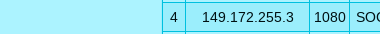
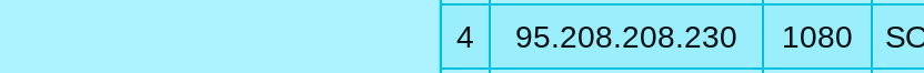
- 149.172.255.3
+ 95.208.208.230
